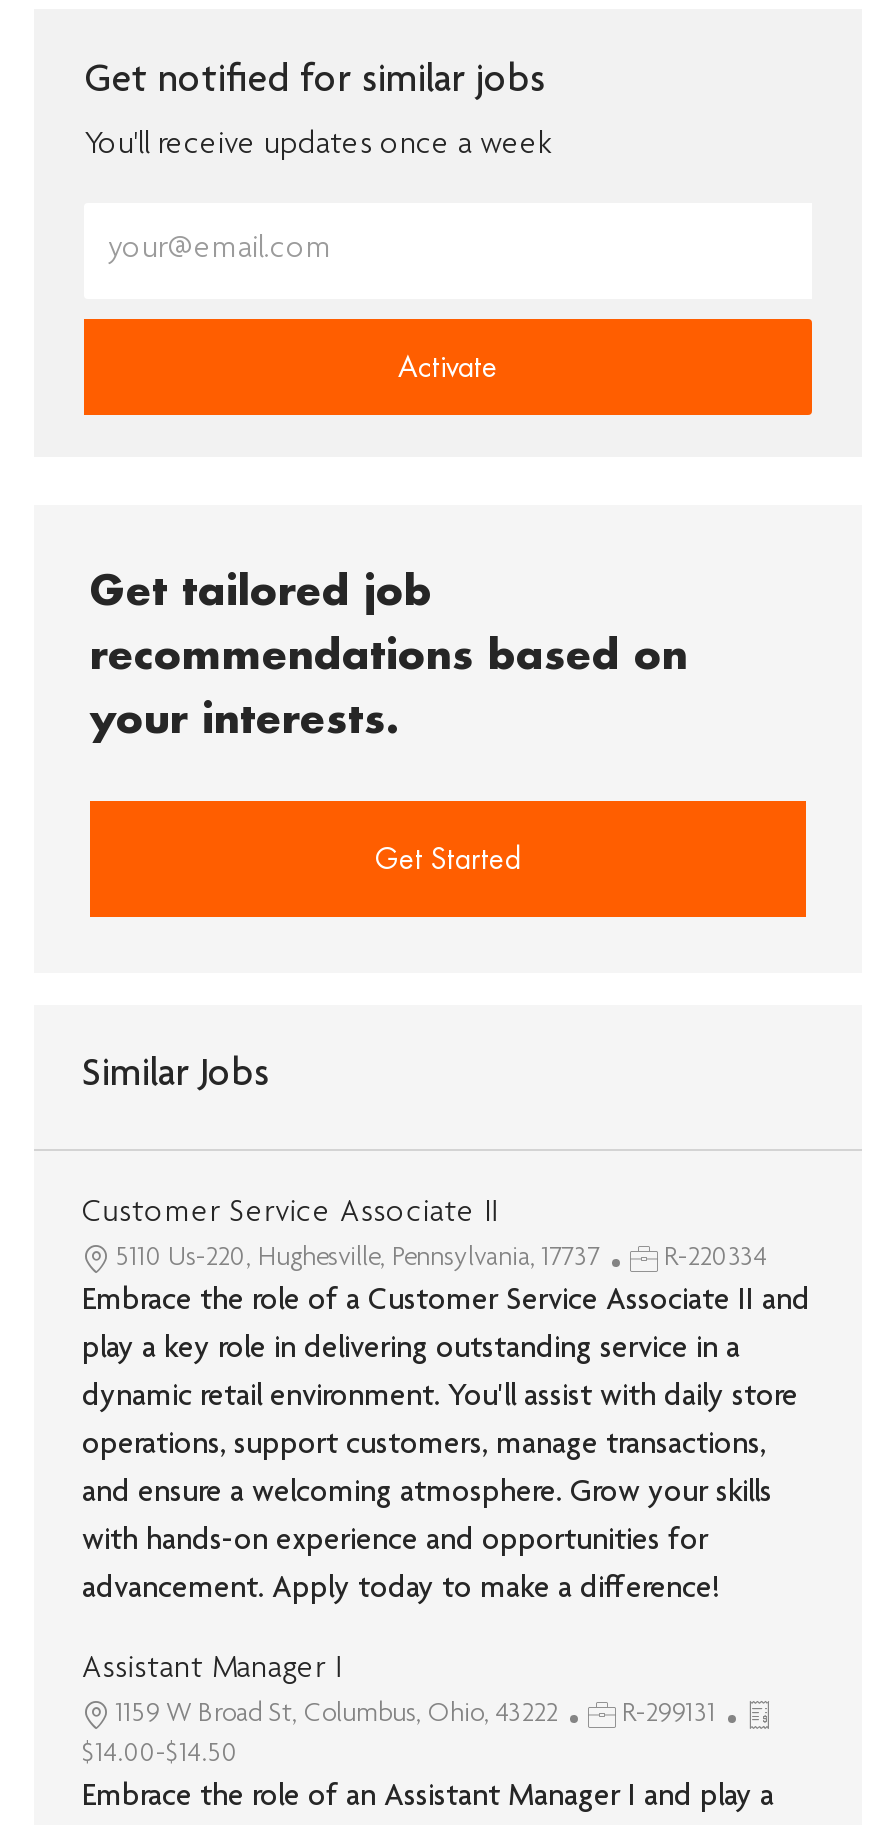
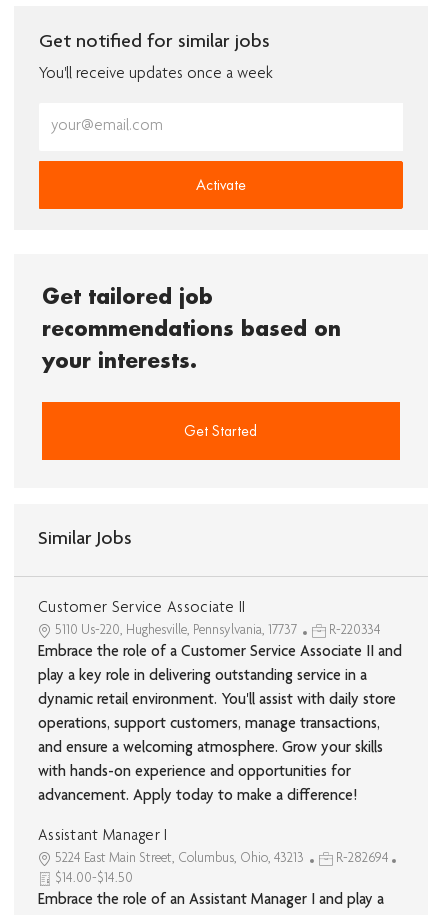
- 1159 W Broad St, Columbus, Ohio, 43222
- R-299131
+ 5224 East Main Street, Columbus, Ohio, 43213
+ R-282694
